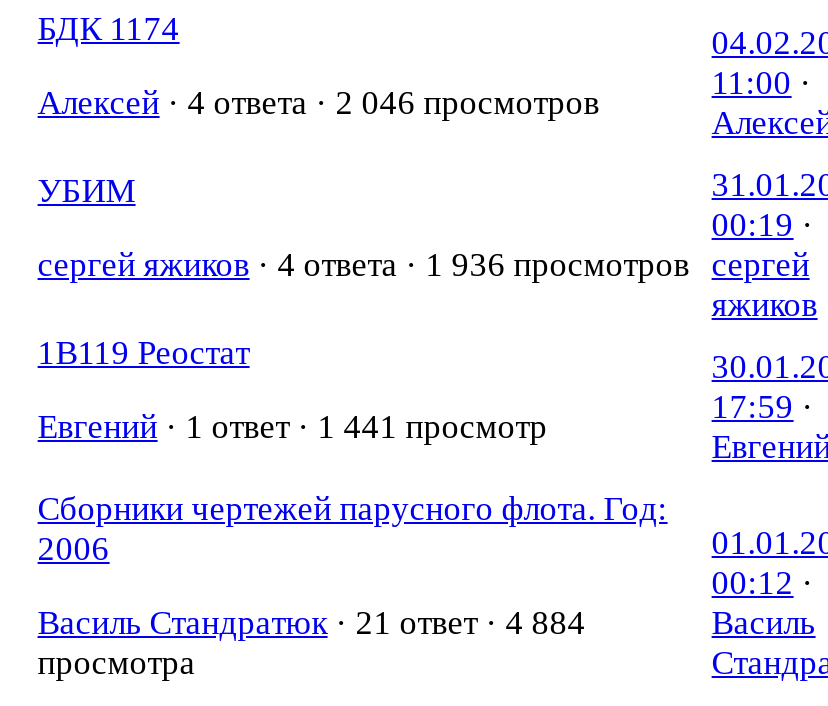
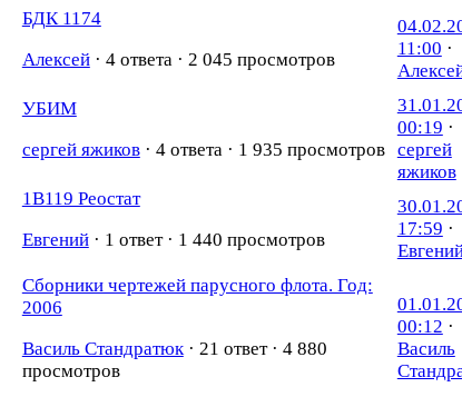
- Алексей · 4 ответа · 2 046 просмотров
+ Алексей · 4 ответа · 2 045 просмотров

- сергей яжиков · 4 ответа · 1 936 просмотров
+ сергей яжиков · 4 ответа · 1 935 просмотров

- Евгений · 1 ответ · 1 441 просмотр
+ Евгений · 1 ответ · 1 440 просмотров

- Василь Стандратюк · 21 ответ · 4 884
- просмотра
+ Василь Стандратюк · 21 ответ · 4 880
+ просмотров
